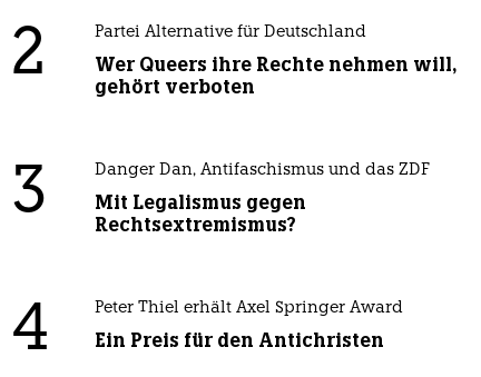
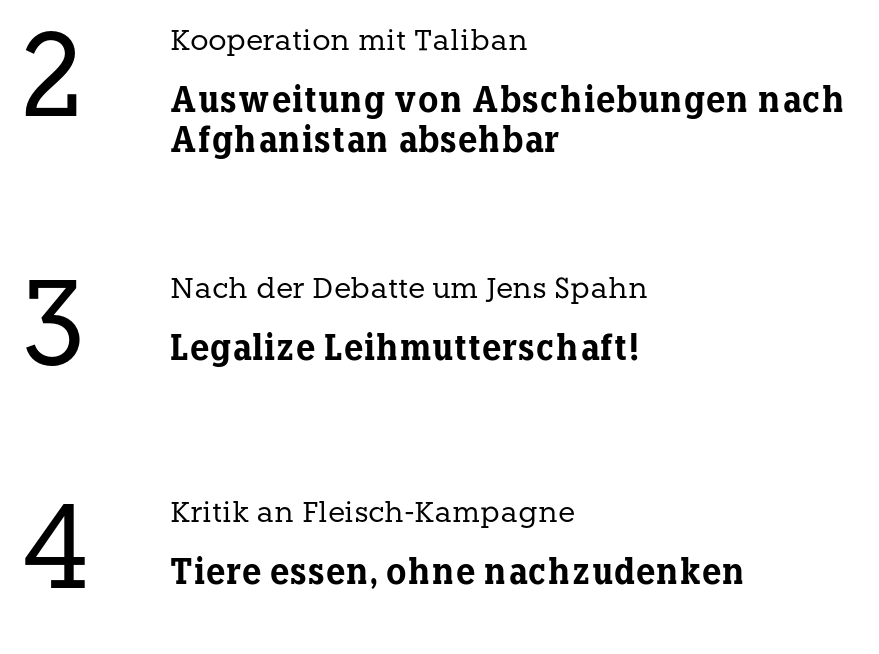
- Partei Alternative für Deutschland
+ Kooperation mit Taliban

- Wer Queers ihre Rechte nehmen will,
- gehört verboten
+ Ausweitung von Abschiebungen nach
+ Afghanistan absehbar

- Danger Dan, Antifaschismus und das ZDF
+ Nach der Debatte um Jens Spahn

- Mit Legalismus gegen
- Rechtsextremismus?
+ Legalize Leihmutterschaft!

- Peter Thiel erhält Axel Springer Award
+ Kritik an Fleisch-Kampagne

- Ein Preis für den Antichristen
+ Tiere essen, ohne nachzudenken
